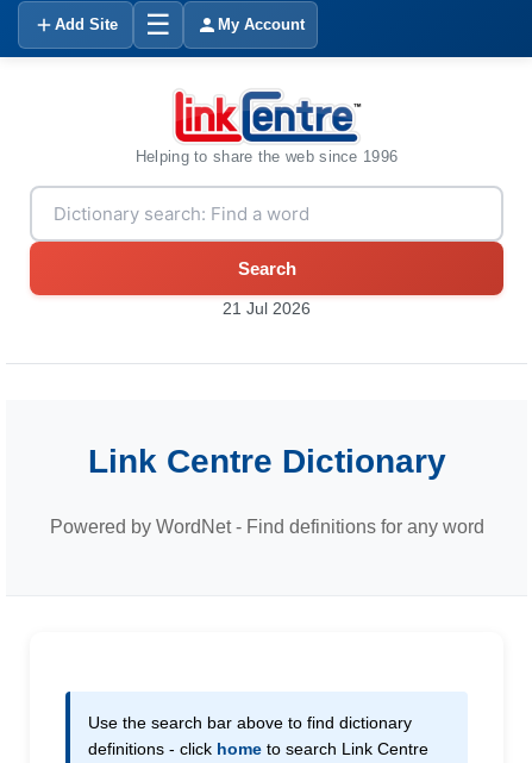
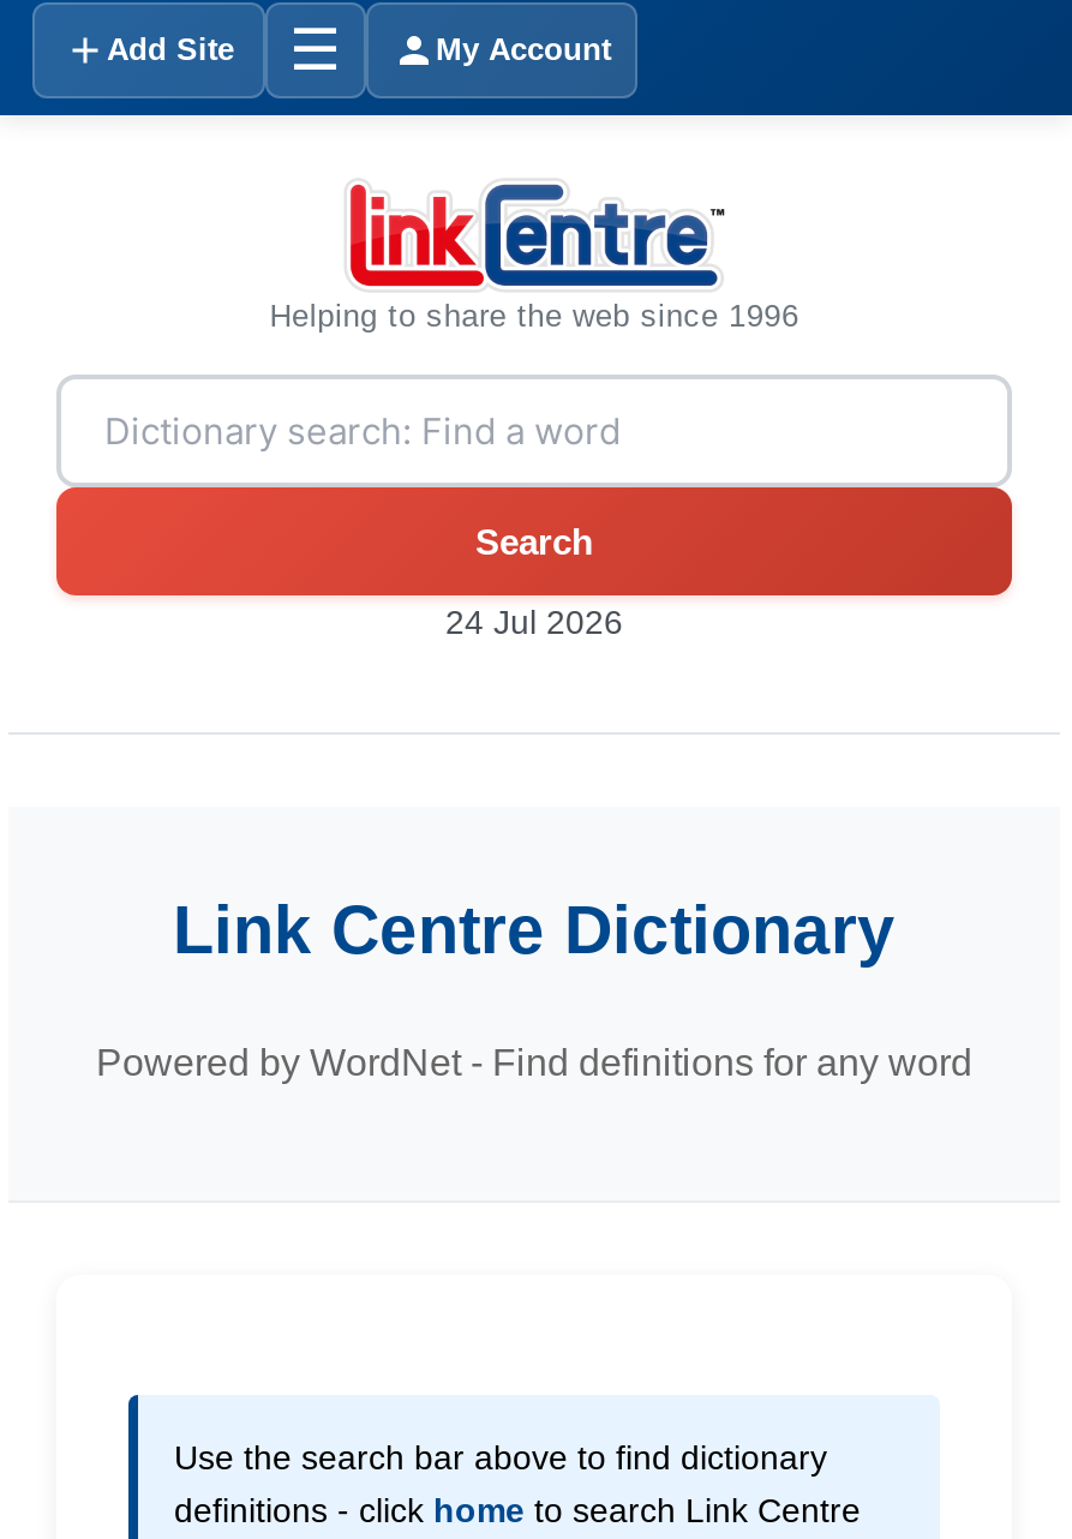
- 21 Jul 2026
+ 24 Jul 2026
